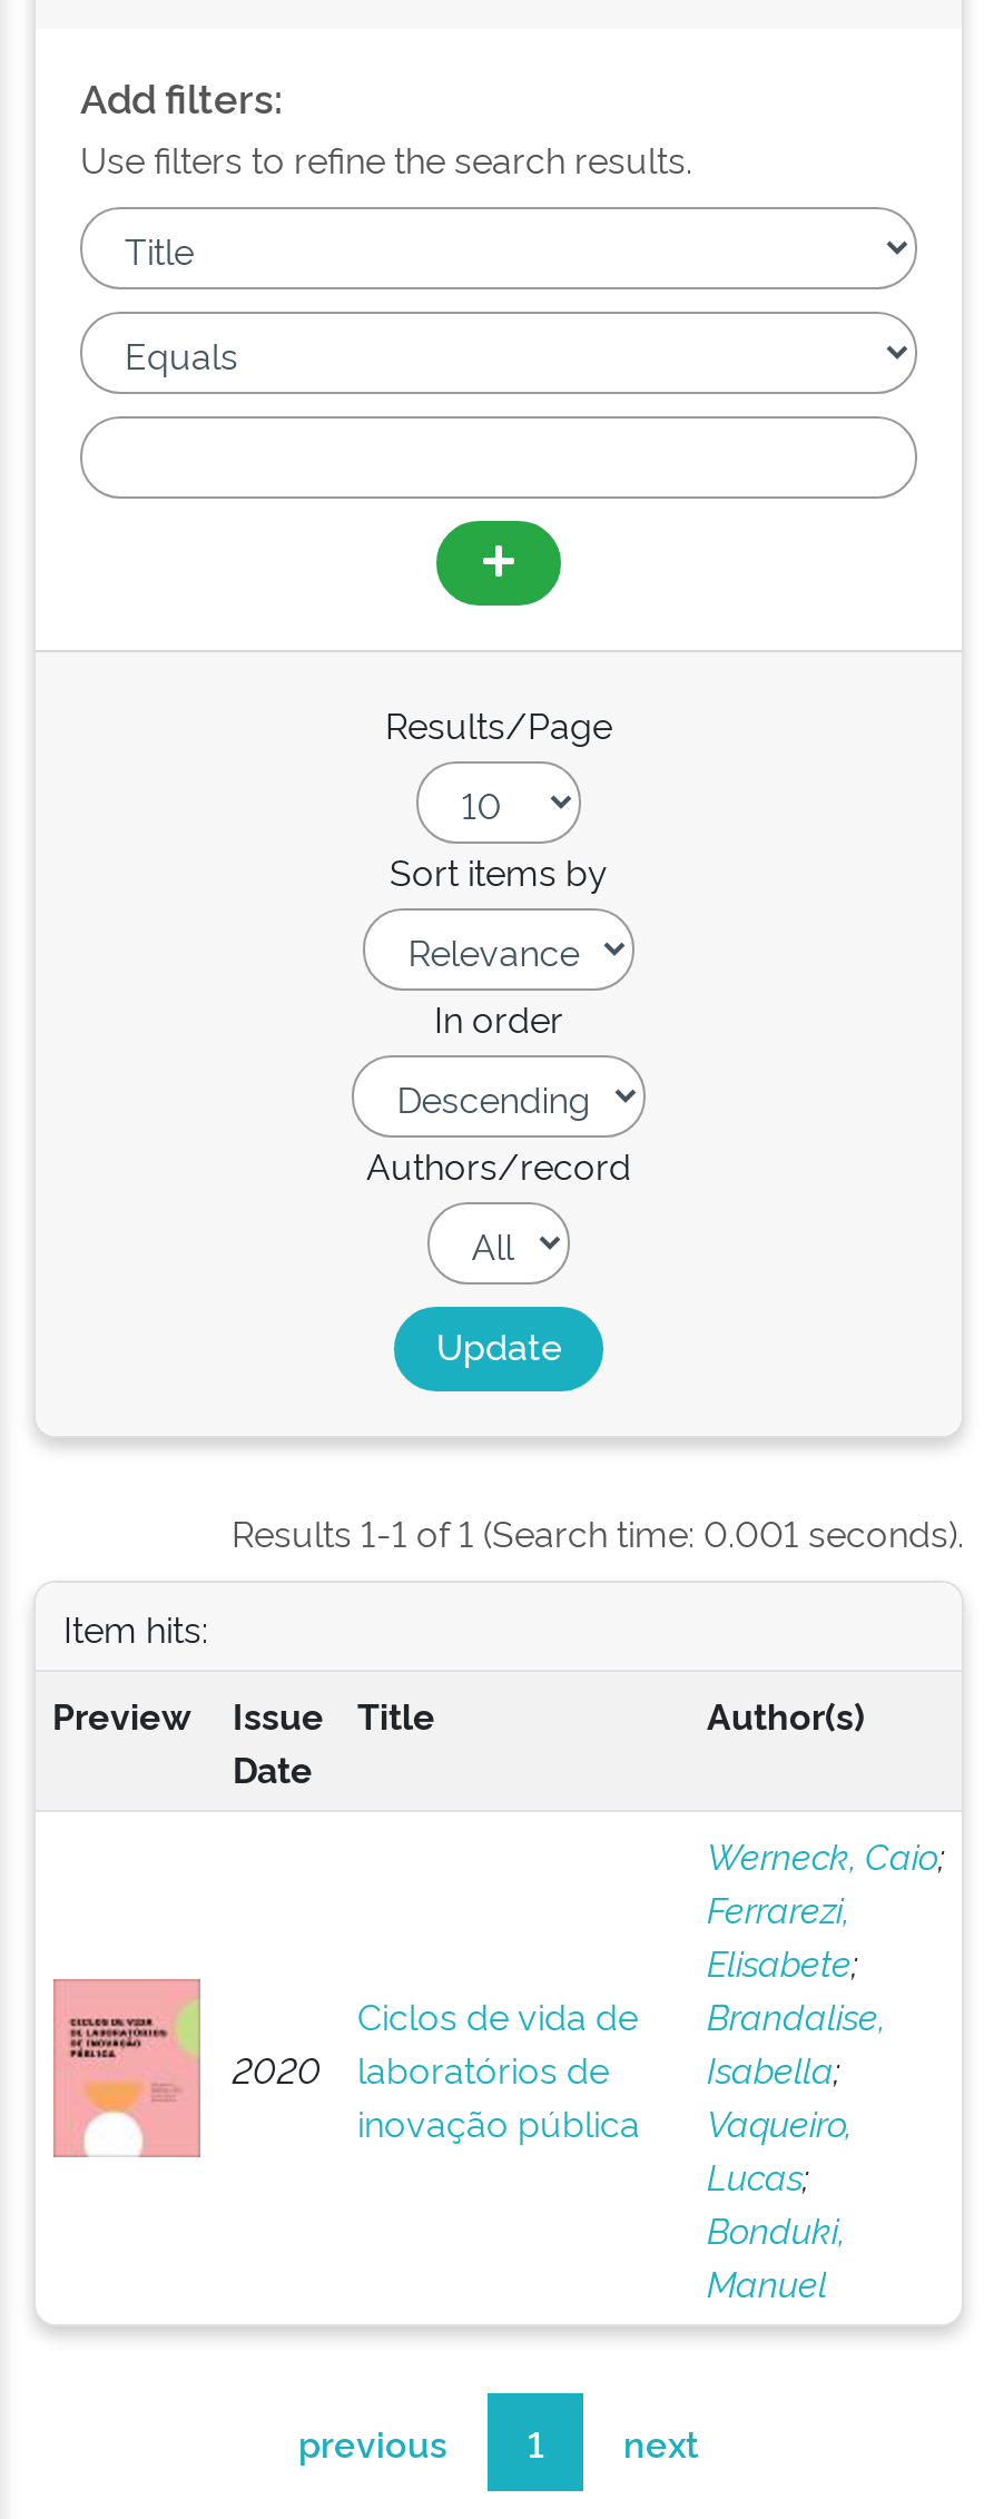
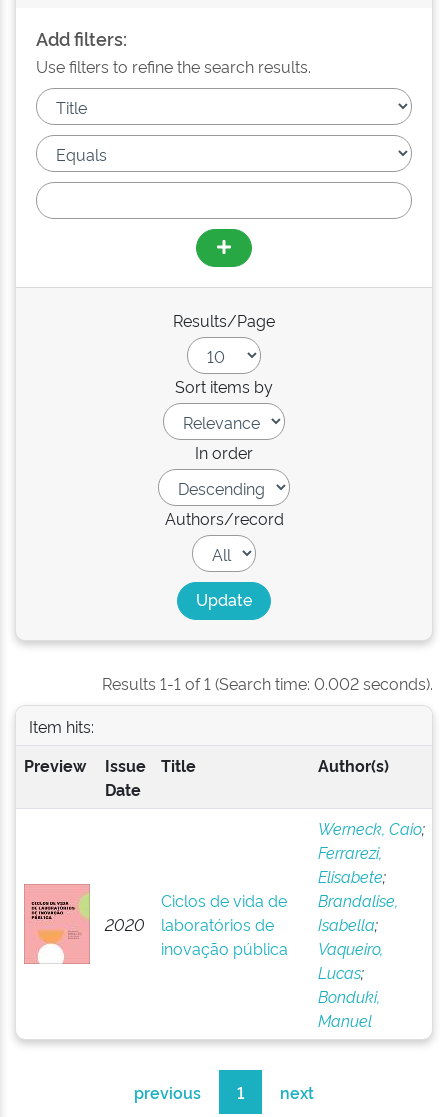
- Results 1-1 of 1 (Search time: 0.001 seconds).
+ Results 1-1 of 1 (Search time: 0.002 seconds).
